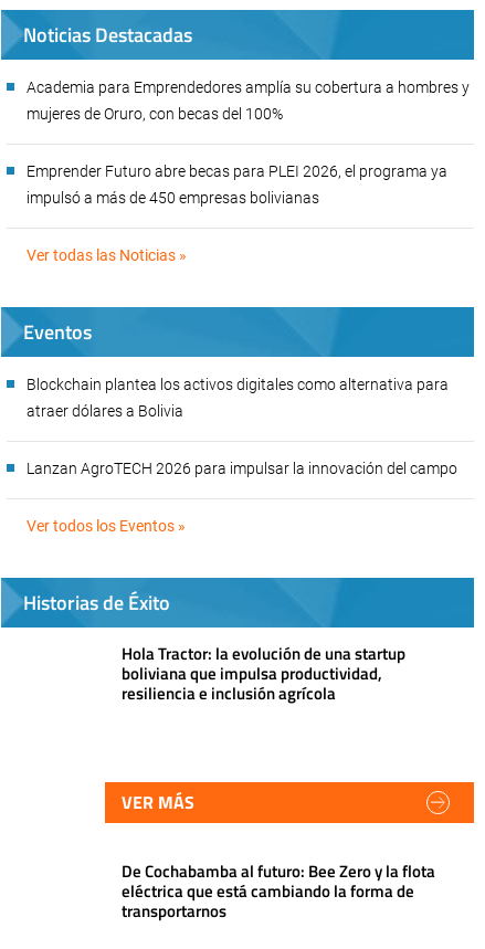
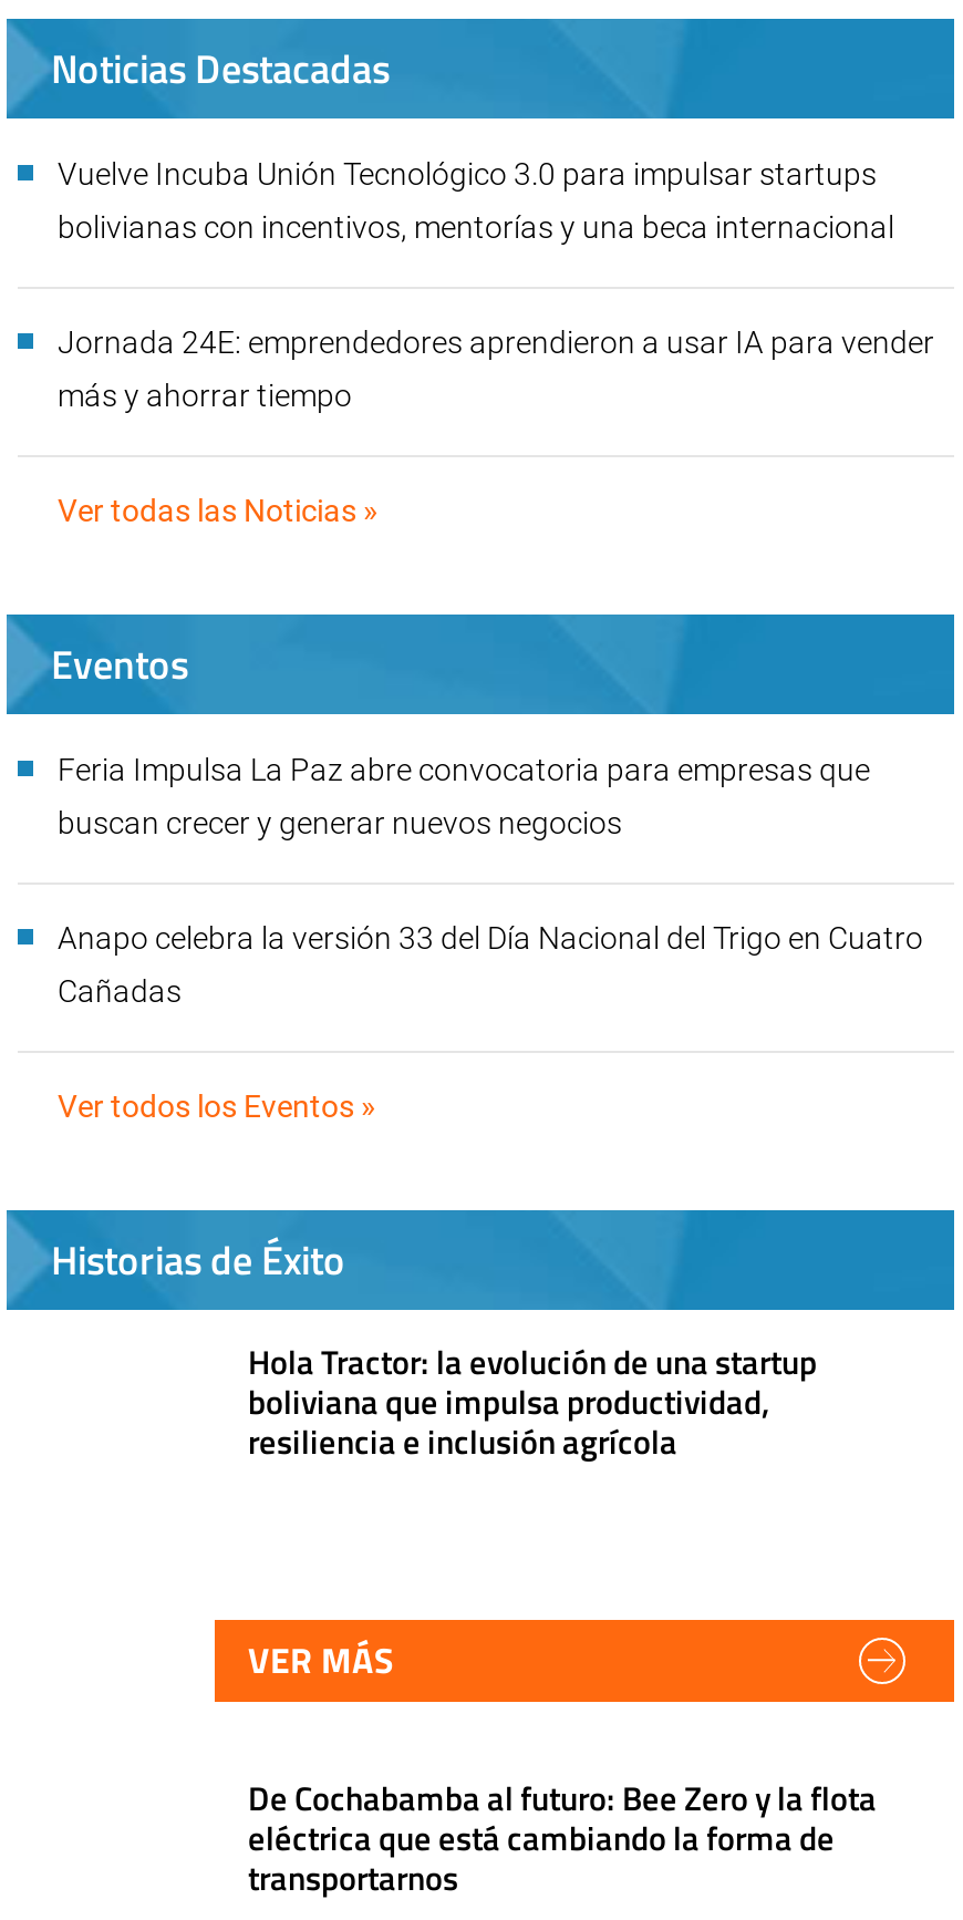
- Academia para Emprendedores amplía su cobertura a hombres y
+ Vuelve Incuba Unión Tecnológico 3.0 para impulsar startups

- mujeres de Oruro, con becas del 100%
+ bolivianas con incentivos, mentorías y una beca internacional

- Emprender Futuro abre becas para PLEI 2026, el programa ya
+ Jornada 24E: emprendedores aprendieron a usar IA para vender

- impulsó a más de 450 empresas bolivianas
+ más y ahorrar tiempo

- Blockchain plantea los activos digitales como alternativa para
- atraer dólares a Bolivia
- Lanzan AgroTECH 2026 para impulsar la innovación del campo
+ Feria Impulsa La Paz abre convocatoria para empresas que
+ buscan crecer y generar nuevos negocios
+ Anapo celebra la versión 33 del Día Nacional del Trigo en Cuatro
+ Cañadas
